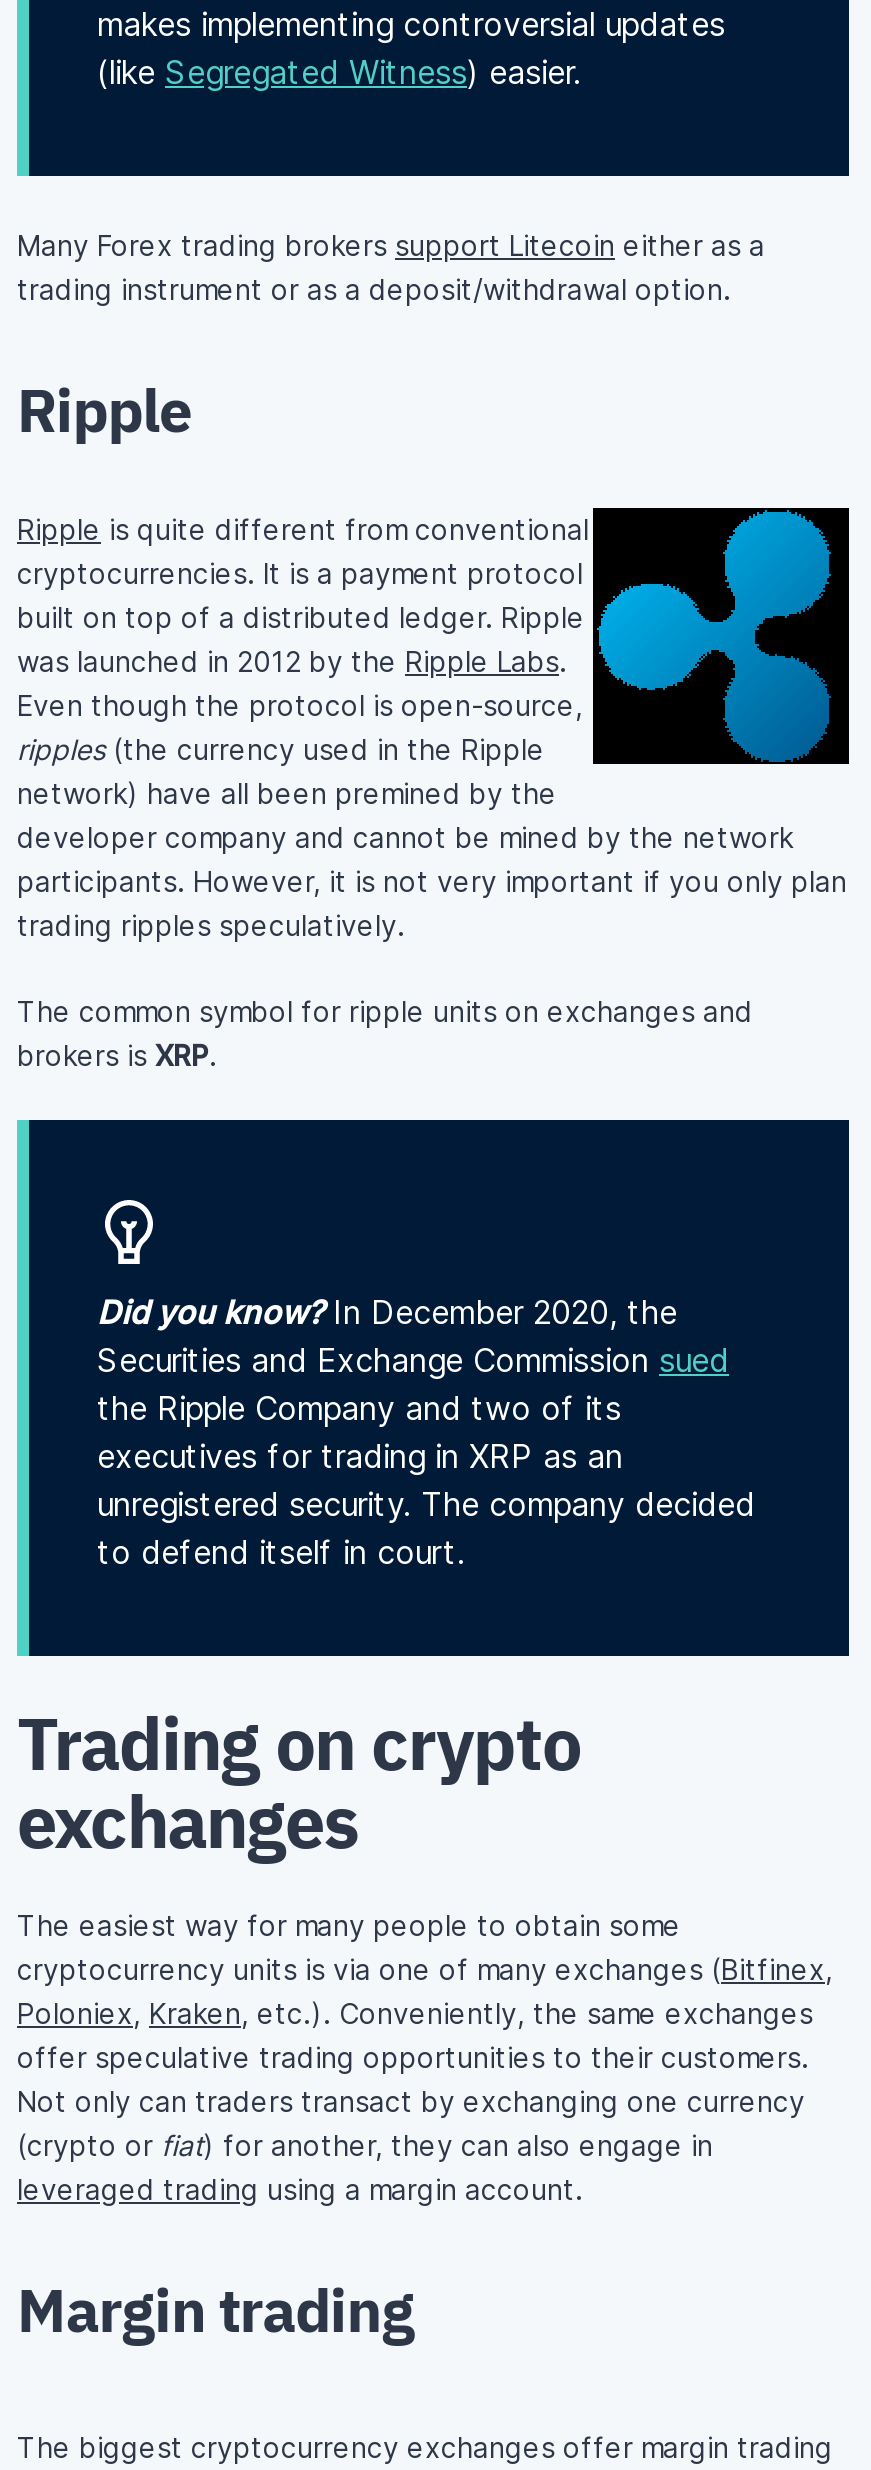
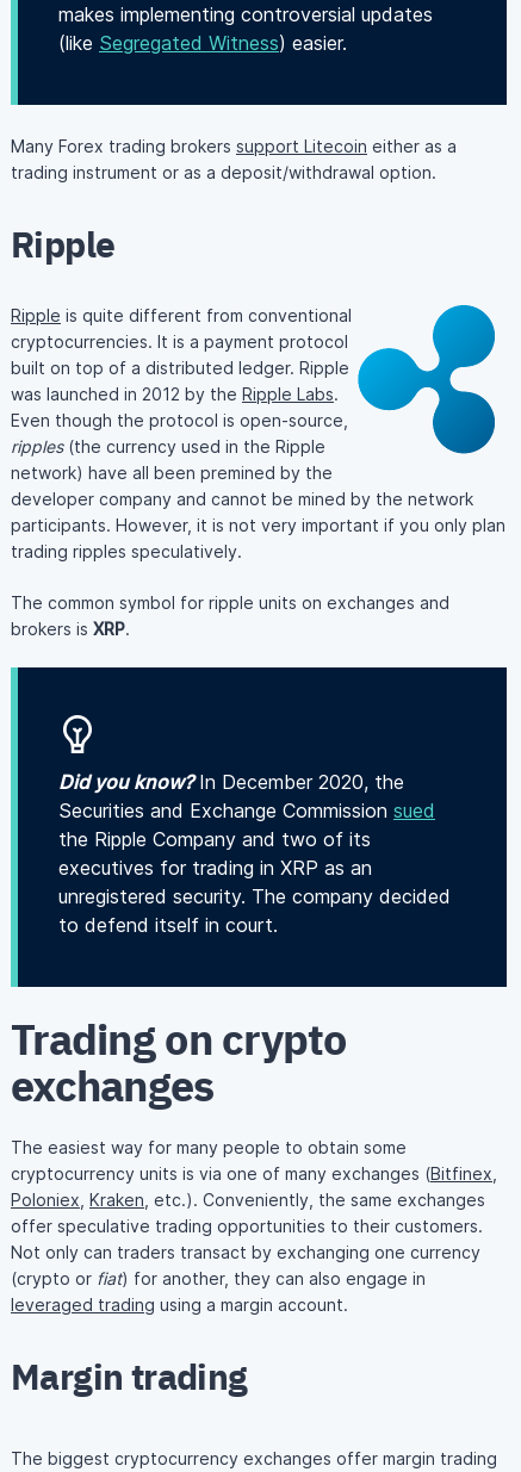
- [image]
+ [image]
